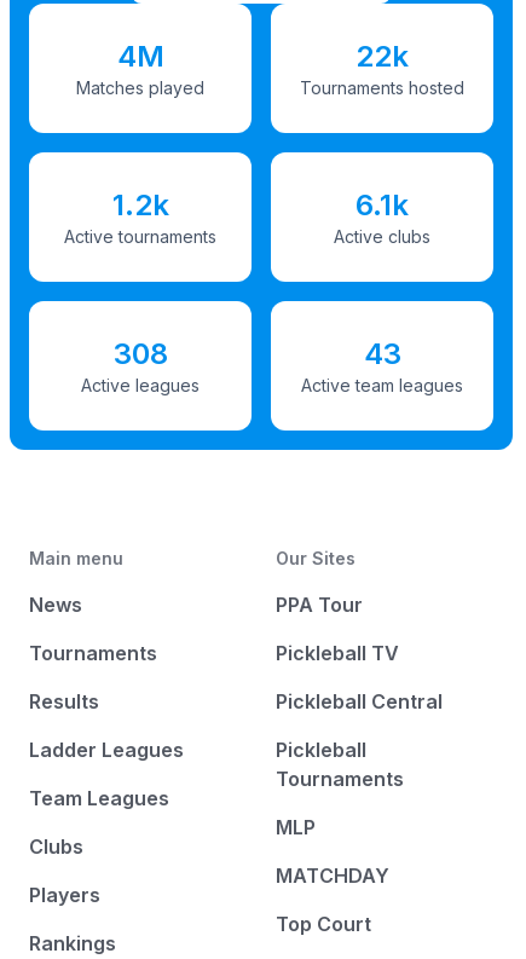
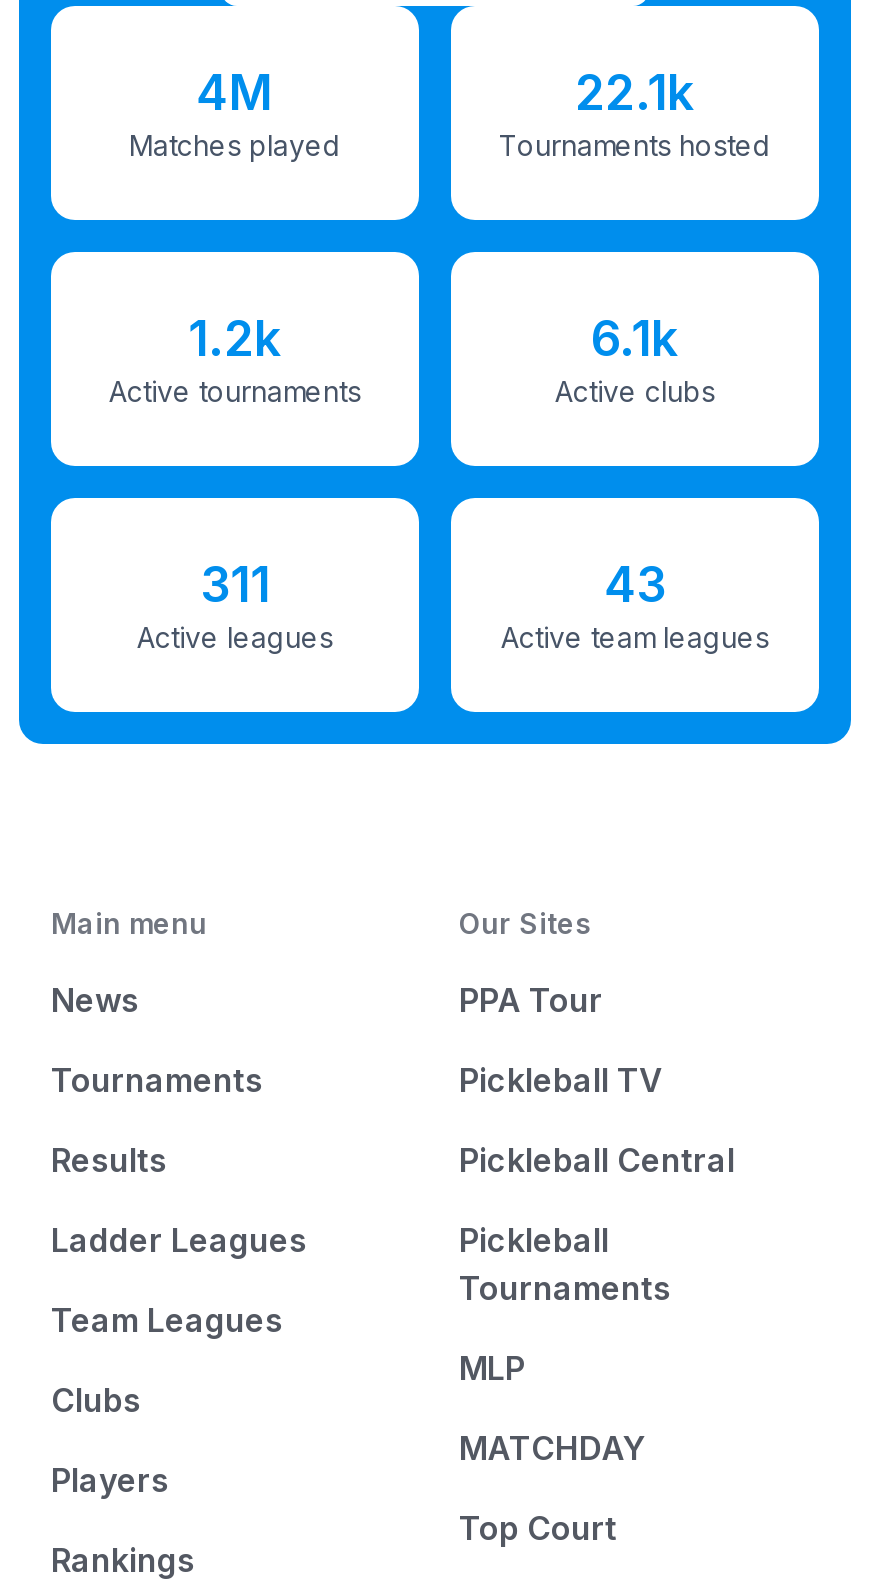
- 22k
+ 22.1k

- 308
+ 311
